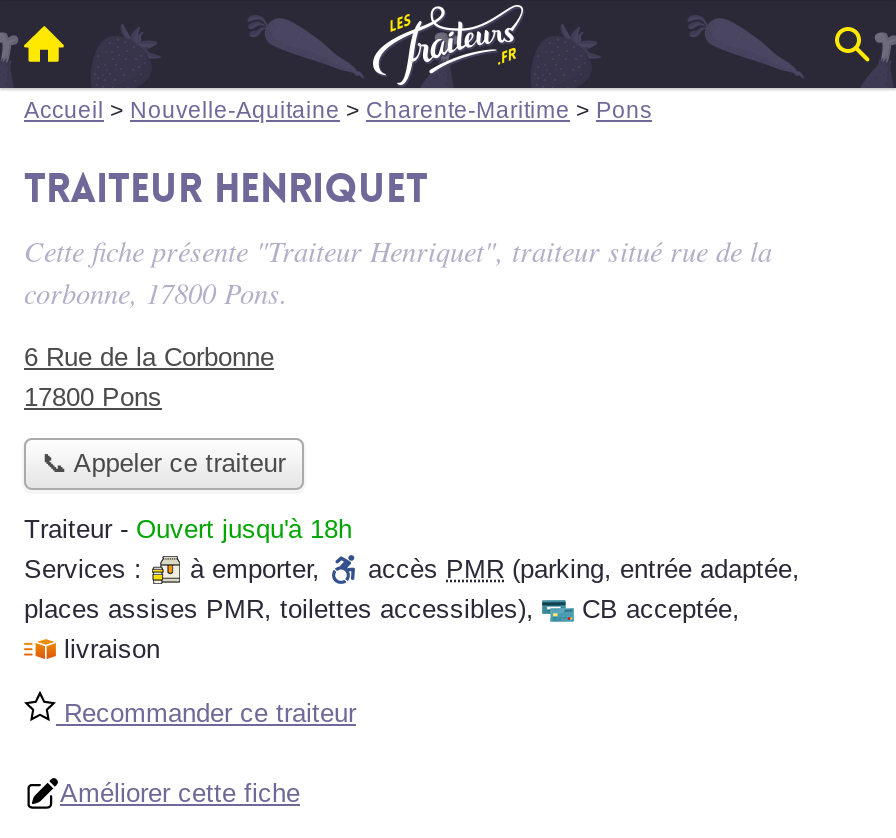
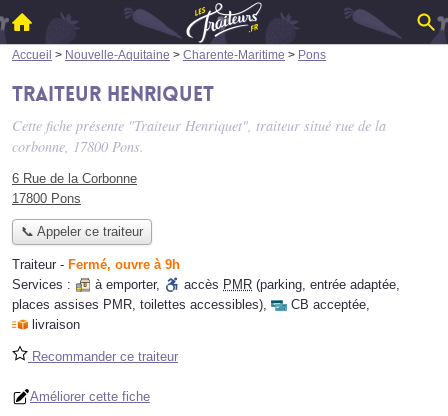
- Traiteur - Ouvert jusqu'à 18h
+ Traiteur - Fermé, ouvre à 9h
